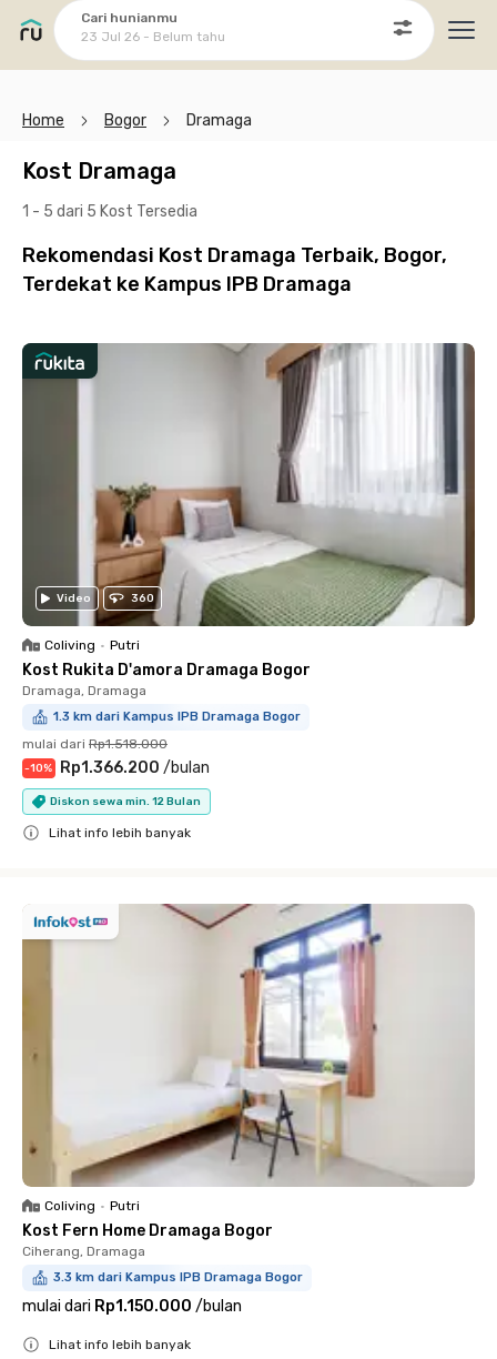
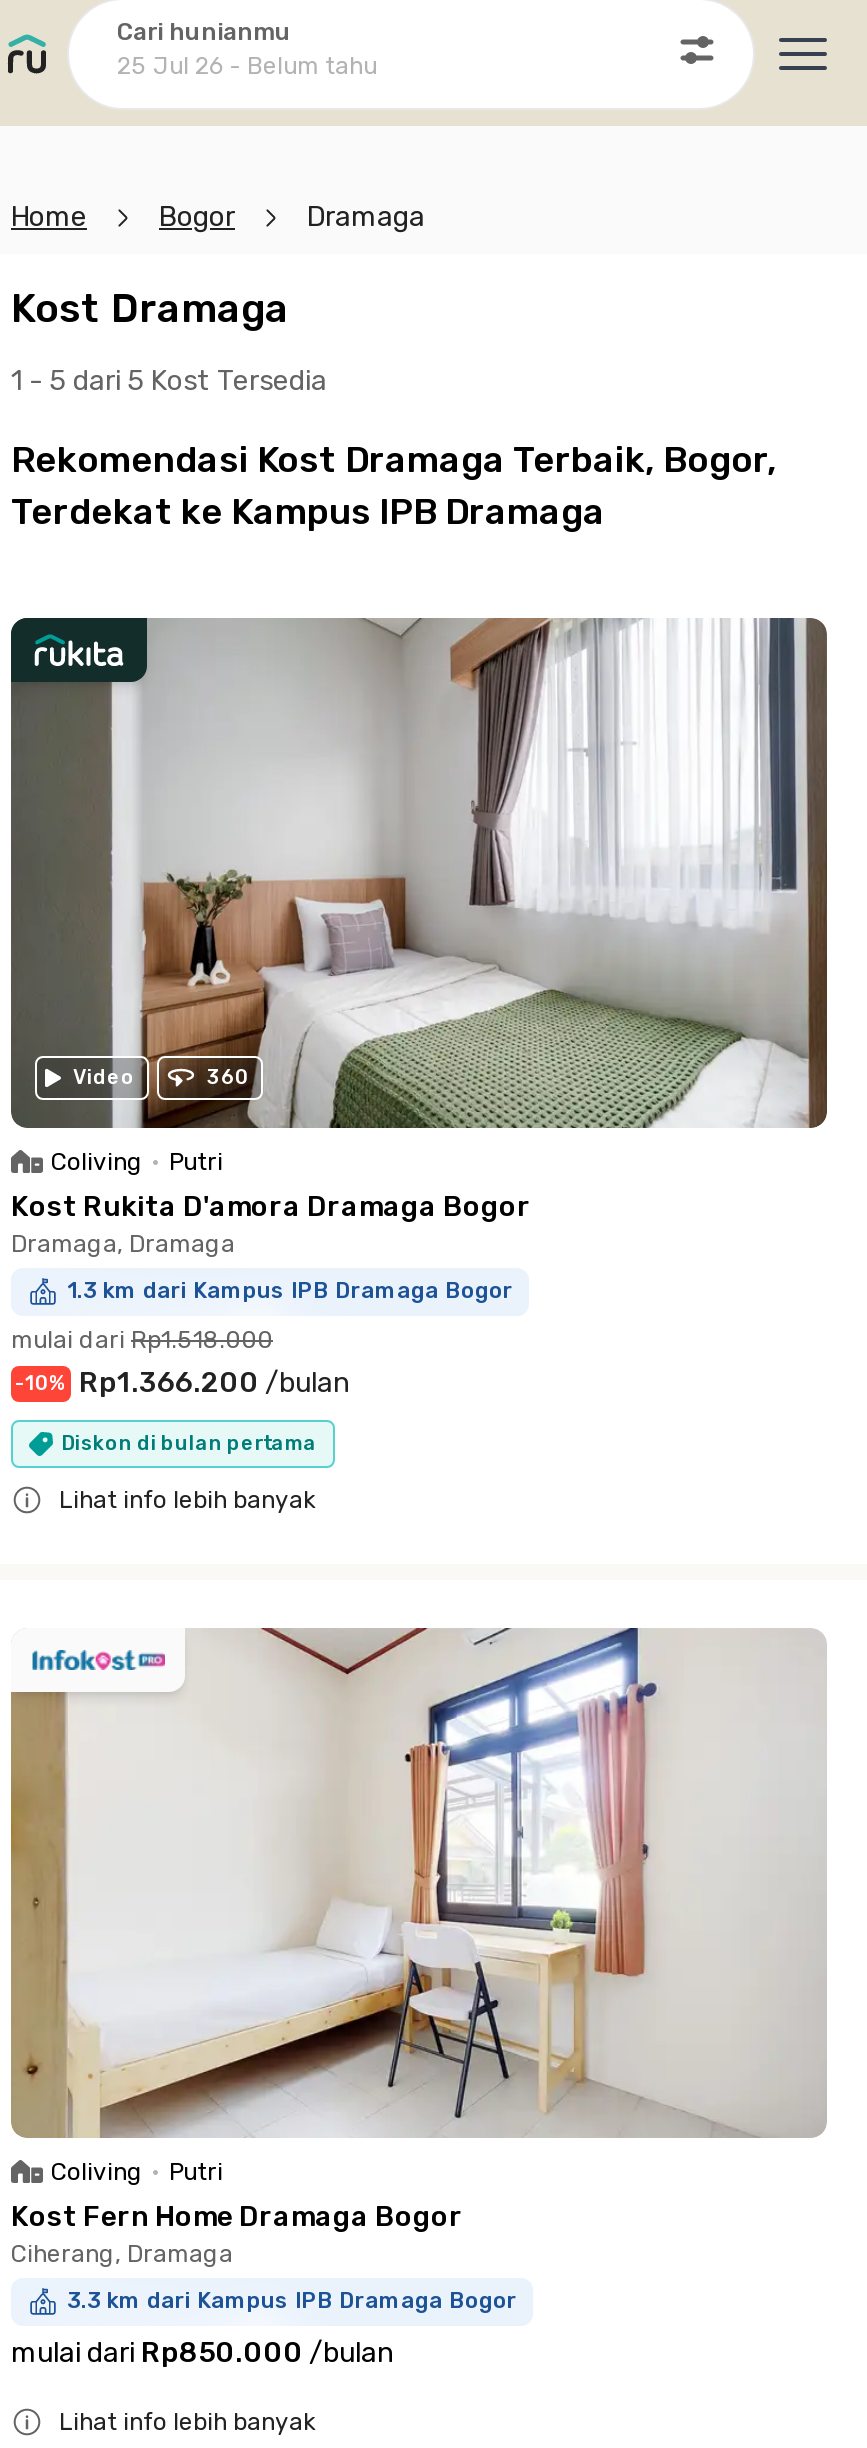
- 23 Jul 26 - Belum tahu
+ 25 Jul 26 - Belum tahu

- Diskon sewa min. 12 Bulan
+ Diskon di bulan pertama

- mulai dari Rp1.150.000 /bulan
+ mulai dari Rp850.000 /bulan
